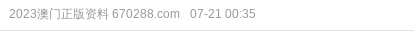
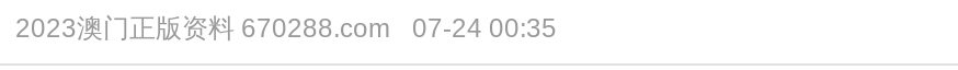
- 2023澳门正版资料 670288.com 07-21 00:35
+ 2023澳门正版资料 670288.com 07-24 00:35
